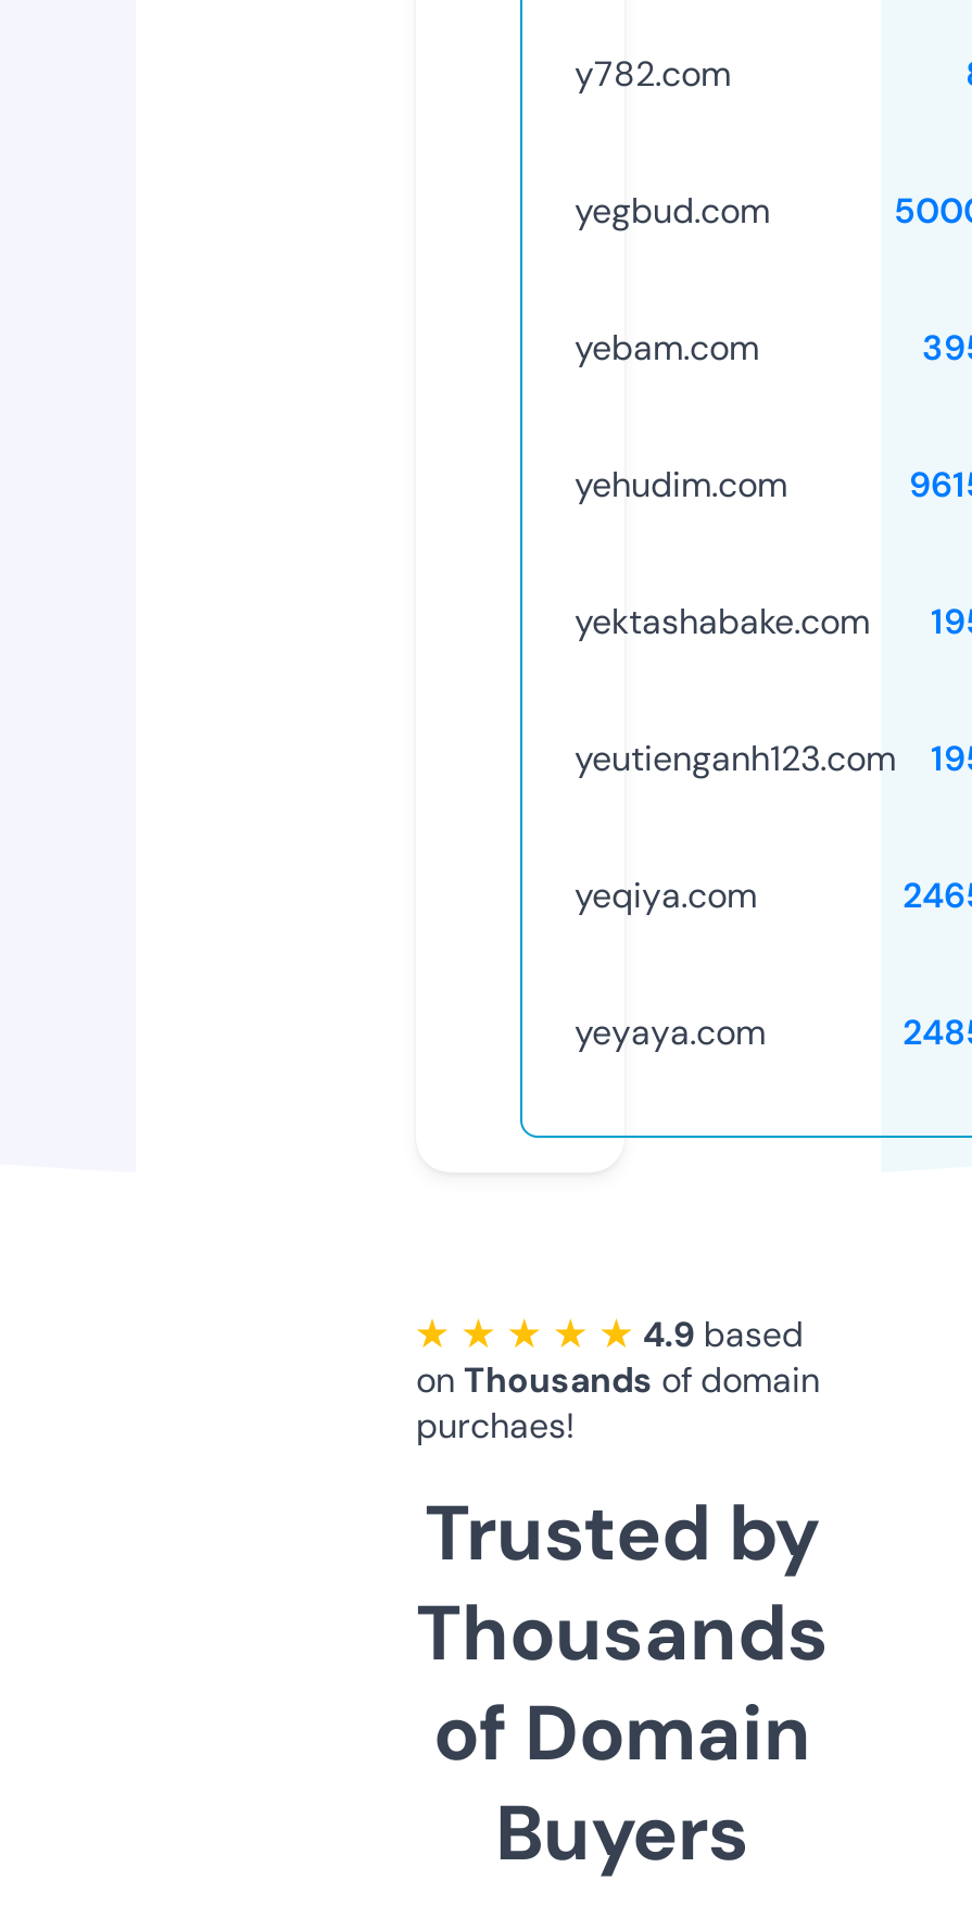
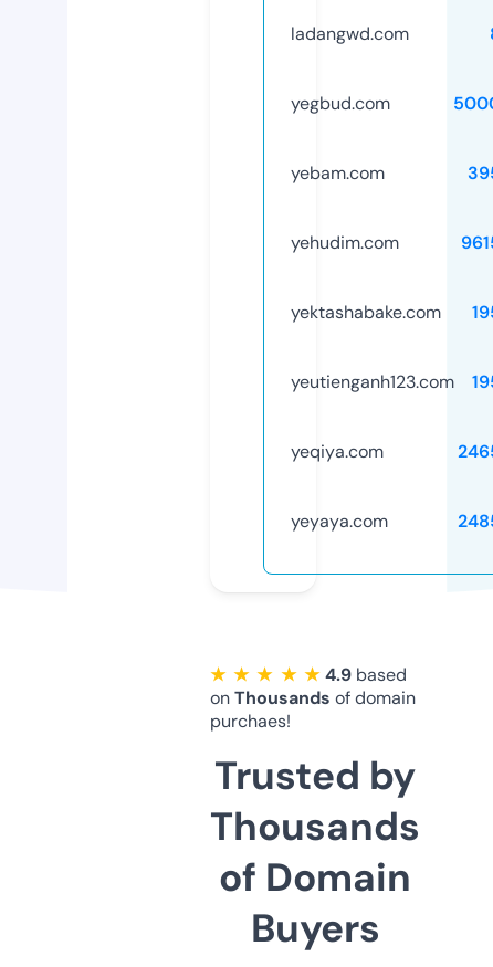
- y782.com
+ ladangwd.com
